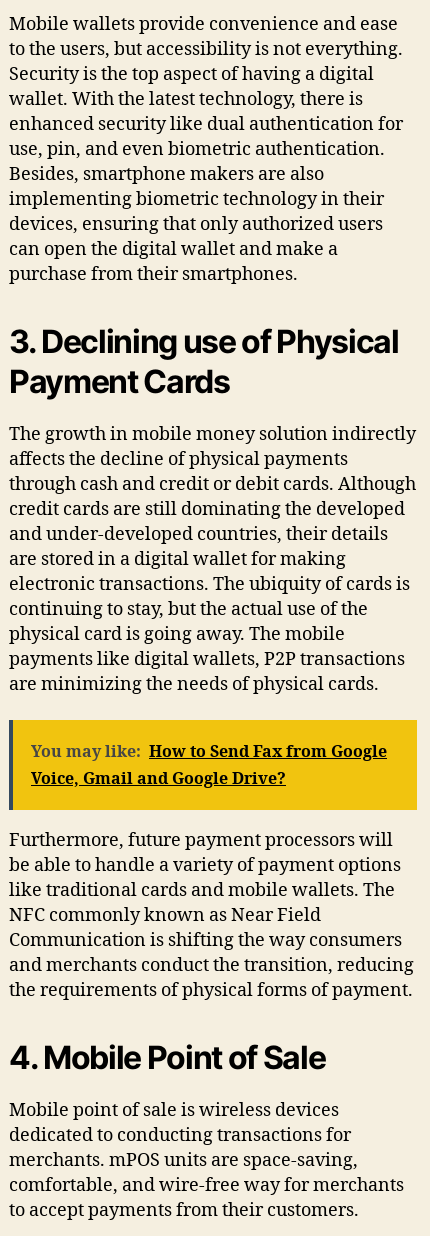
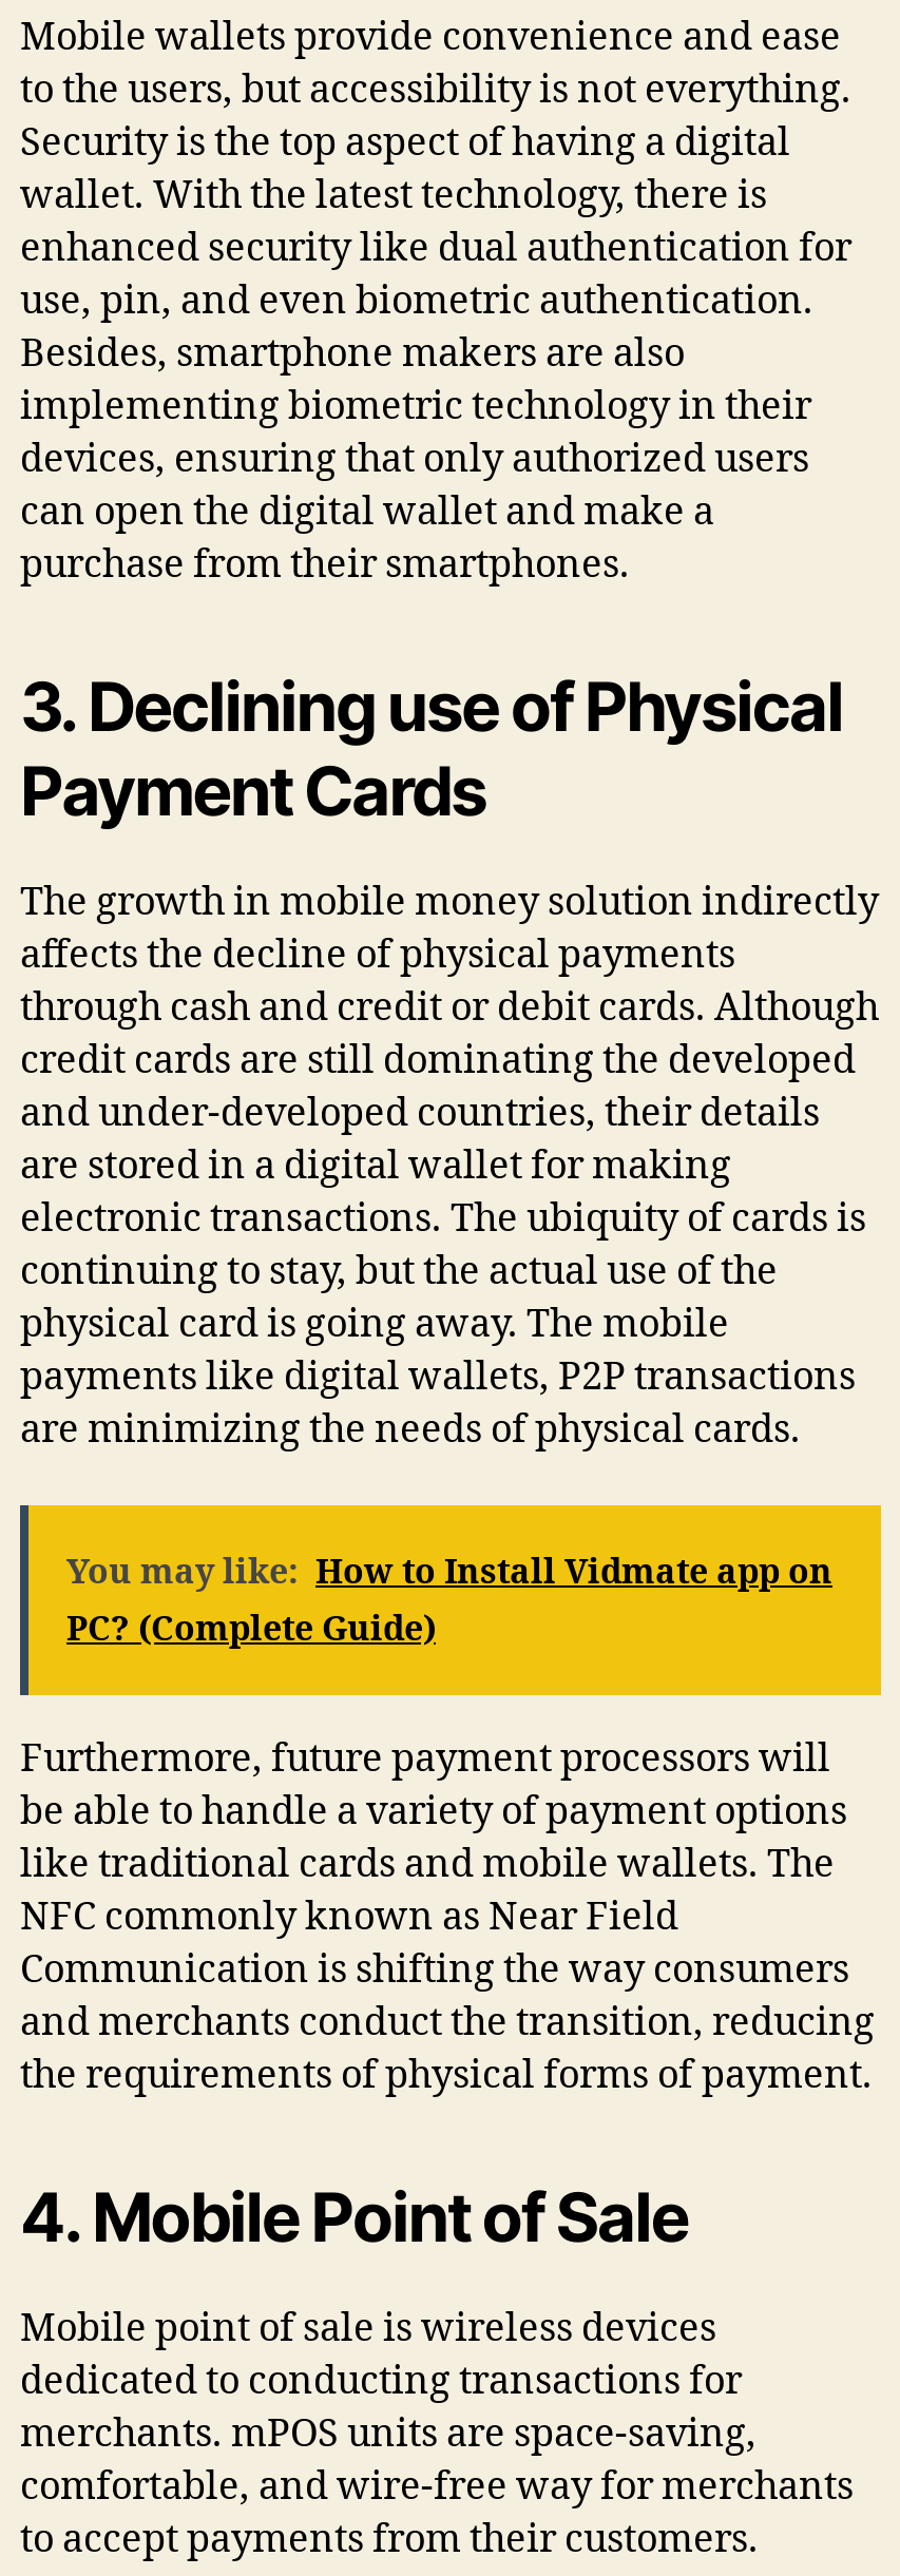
- You may like: How to Send Fax from Google
- Voice, Gmail and Google Drive?
+ You may like: How to Install Vidmate app on
+ PC? (Complete Guide)
